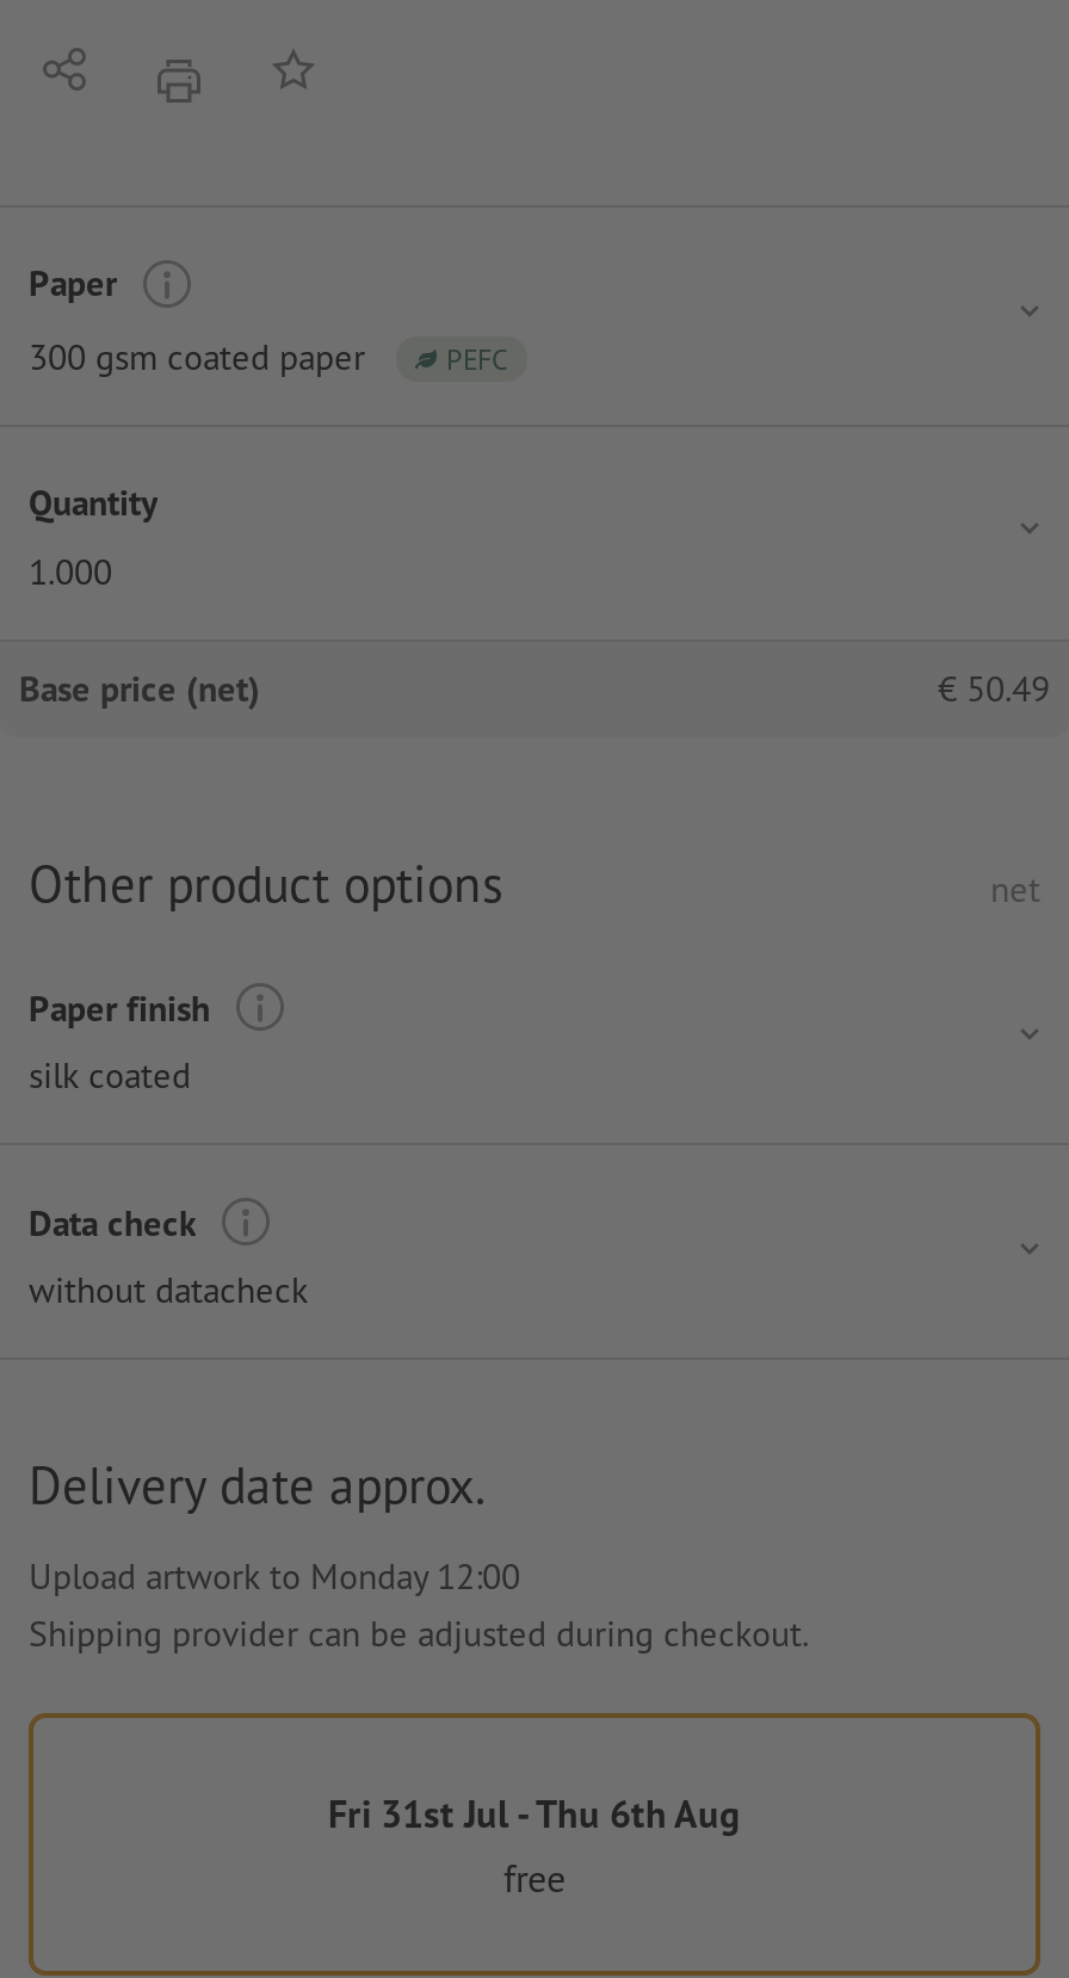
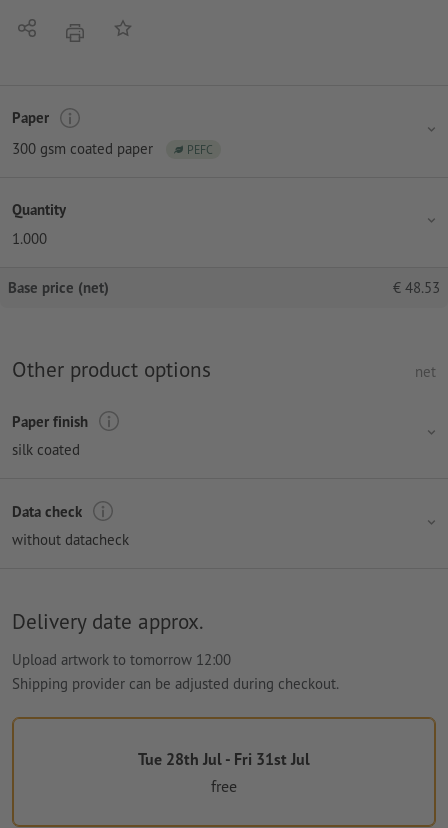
- €50.49
+ €48.53

- Upload artwork to Monday 12:00
+ Upload artwork to tomorrow 12:00

- Fri 31st Jul - Thu 6th Aug
+ Tue 28th Jul - Fri 31st Jul
